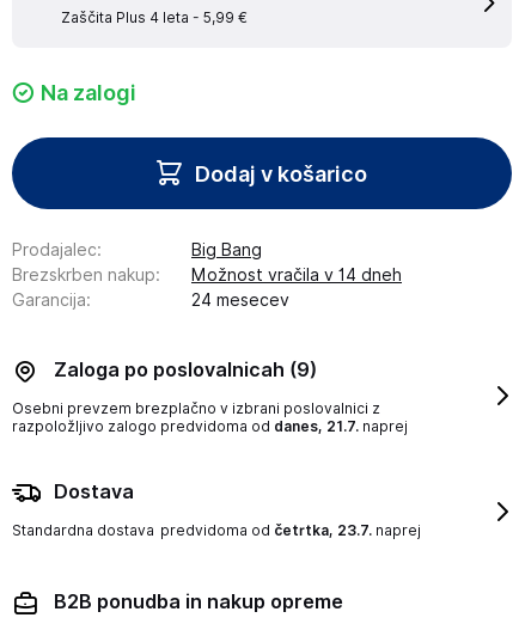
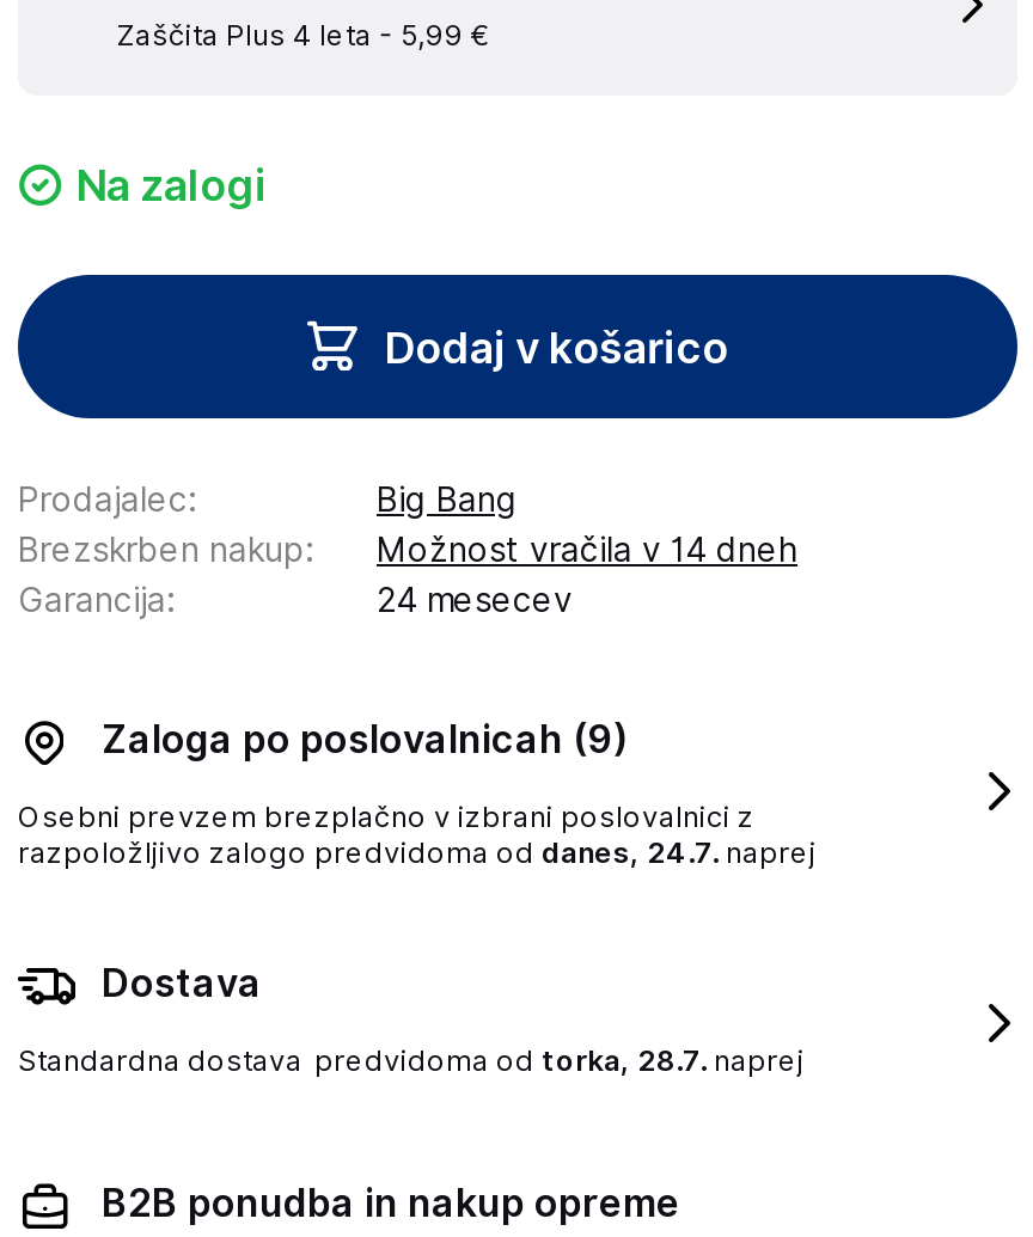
- razpoložljivo zalogo predvidoma od danes, 21.7. naprej
+ razpoložljivo zalogo predvidoma od danes, 24.7. naprej

- Standardna dostava predvidoma od četrtka, 23.7. naprej
+ Standardna dostava predvidoma od torka, 28.7. naprej
